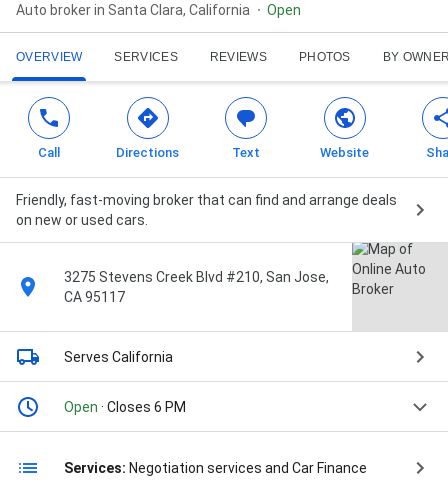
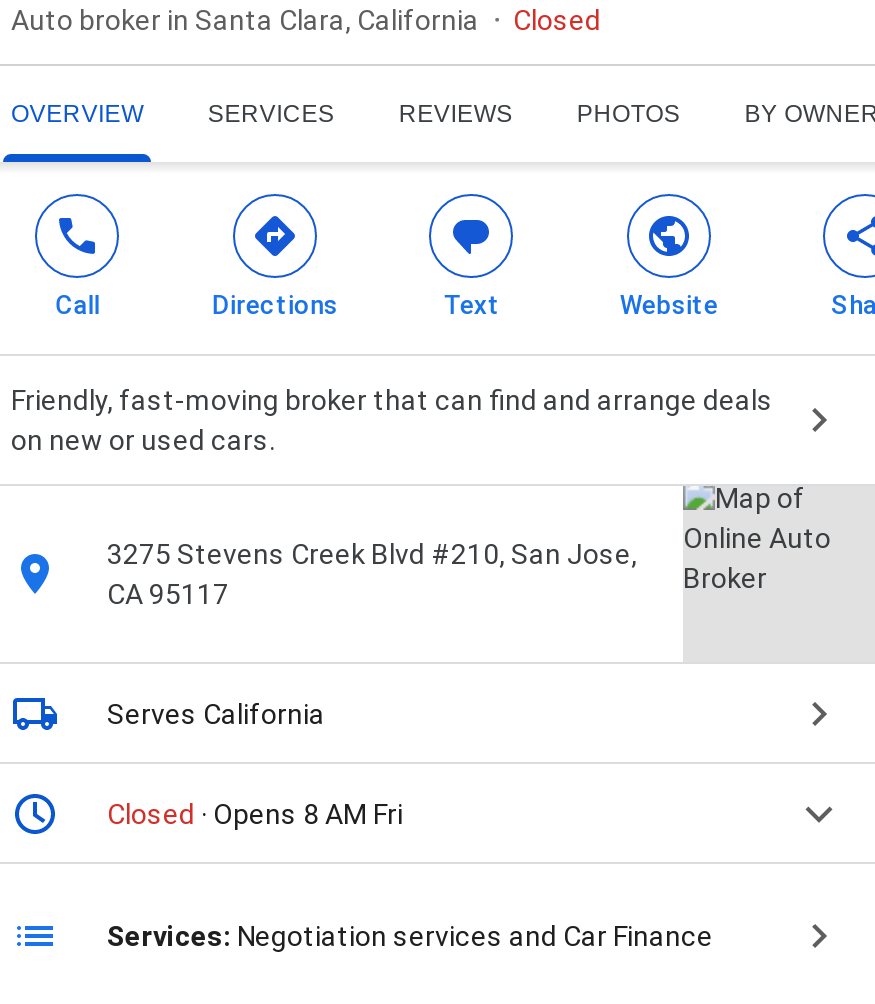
- Open
+ Closed

- Open · Closes 6 PM
+ Closed · Opens 8 AM Fri
